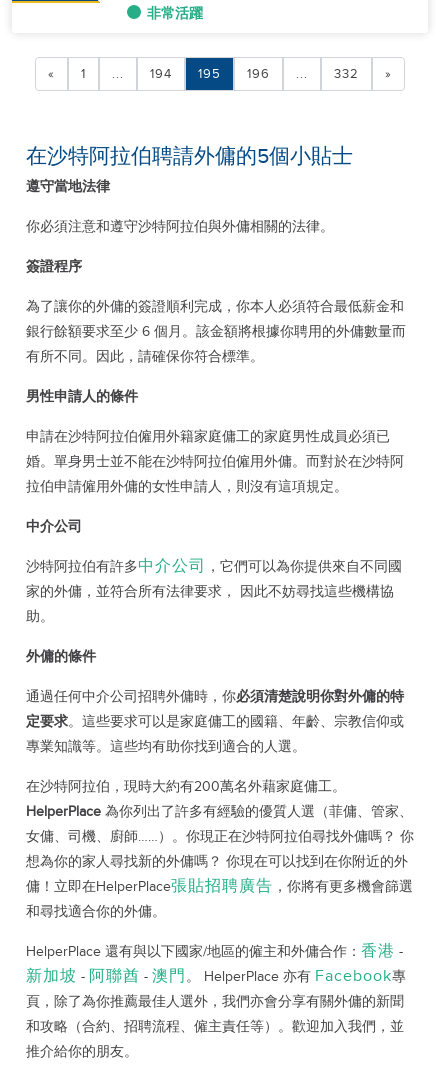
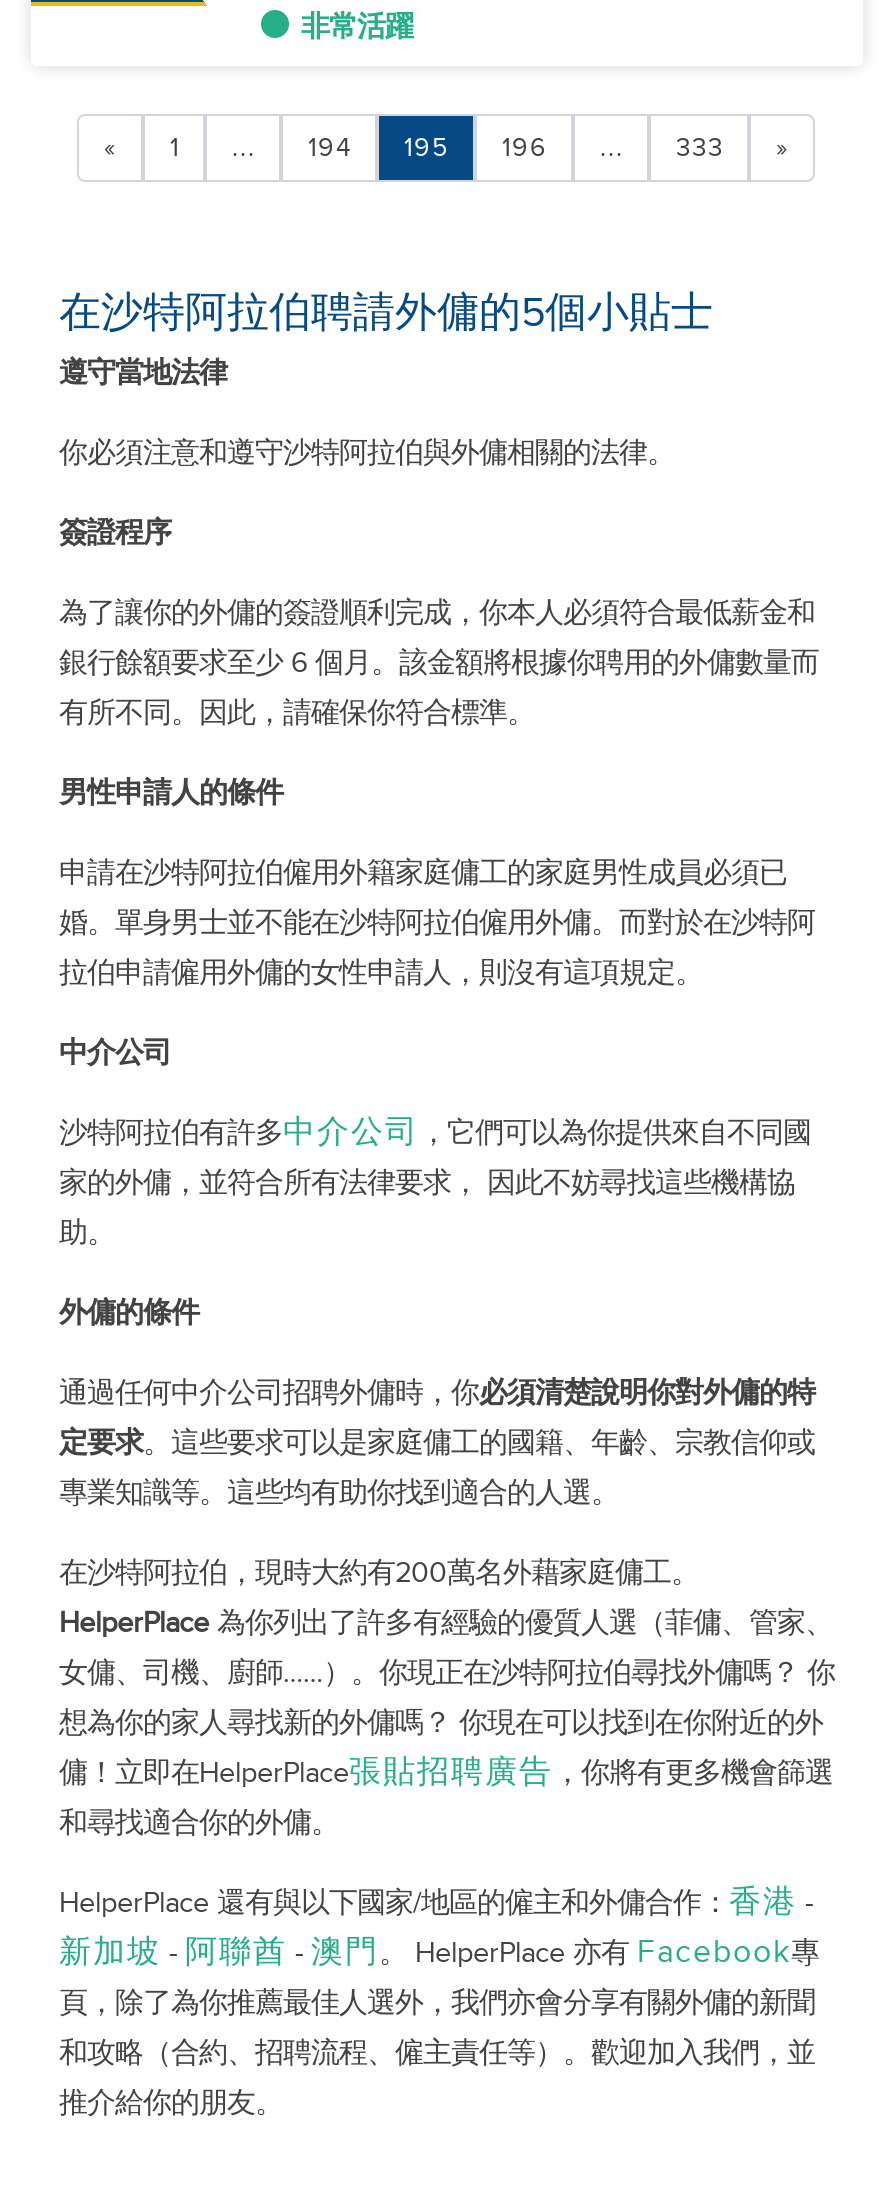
- 332
+ 333
